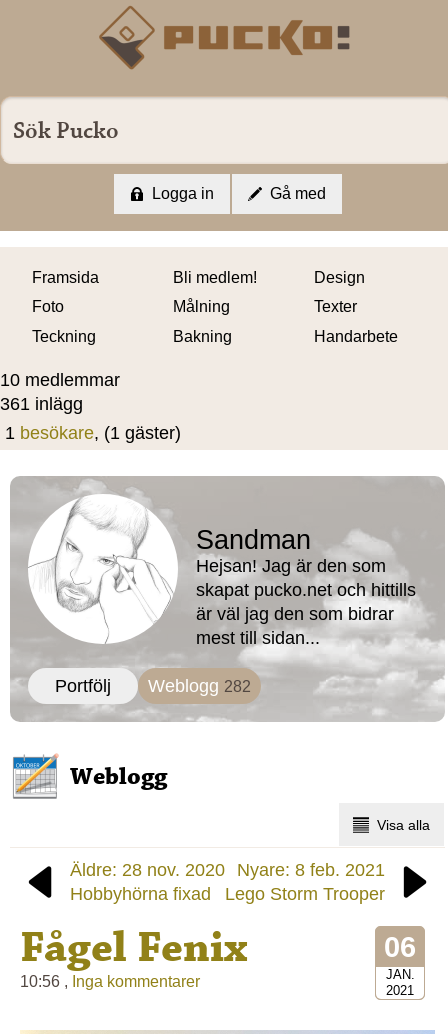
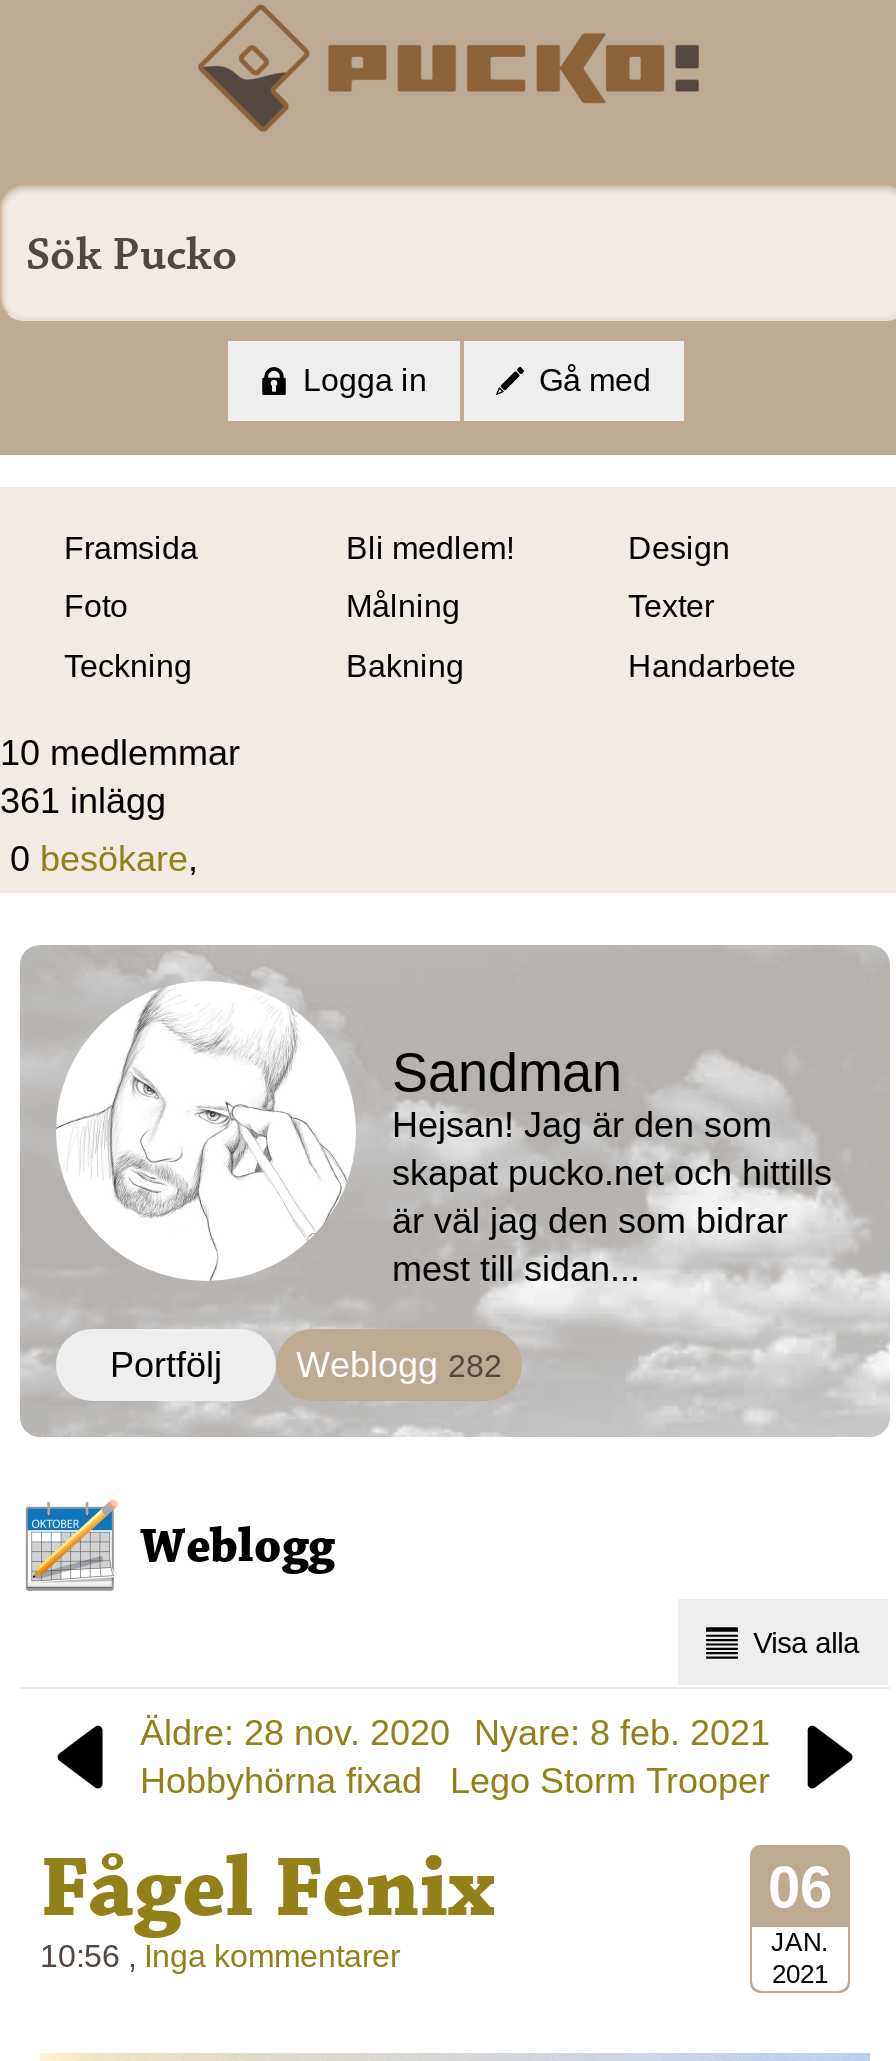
- 1 besökare, (1 gäster)
+ 0 besökare,
